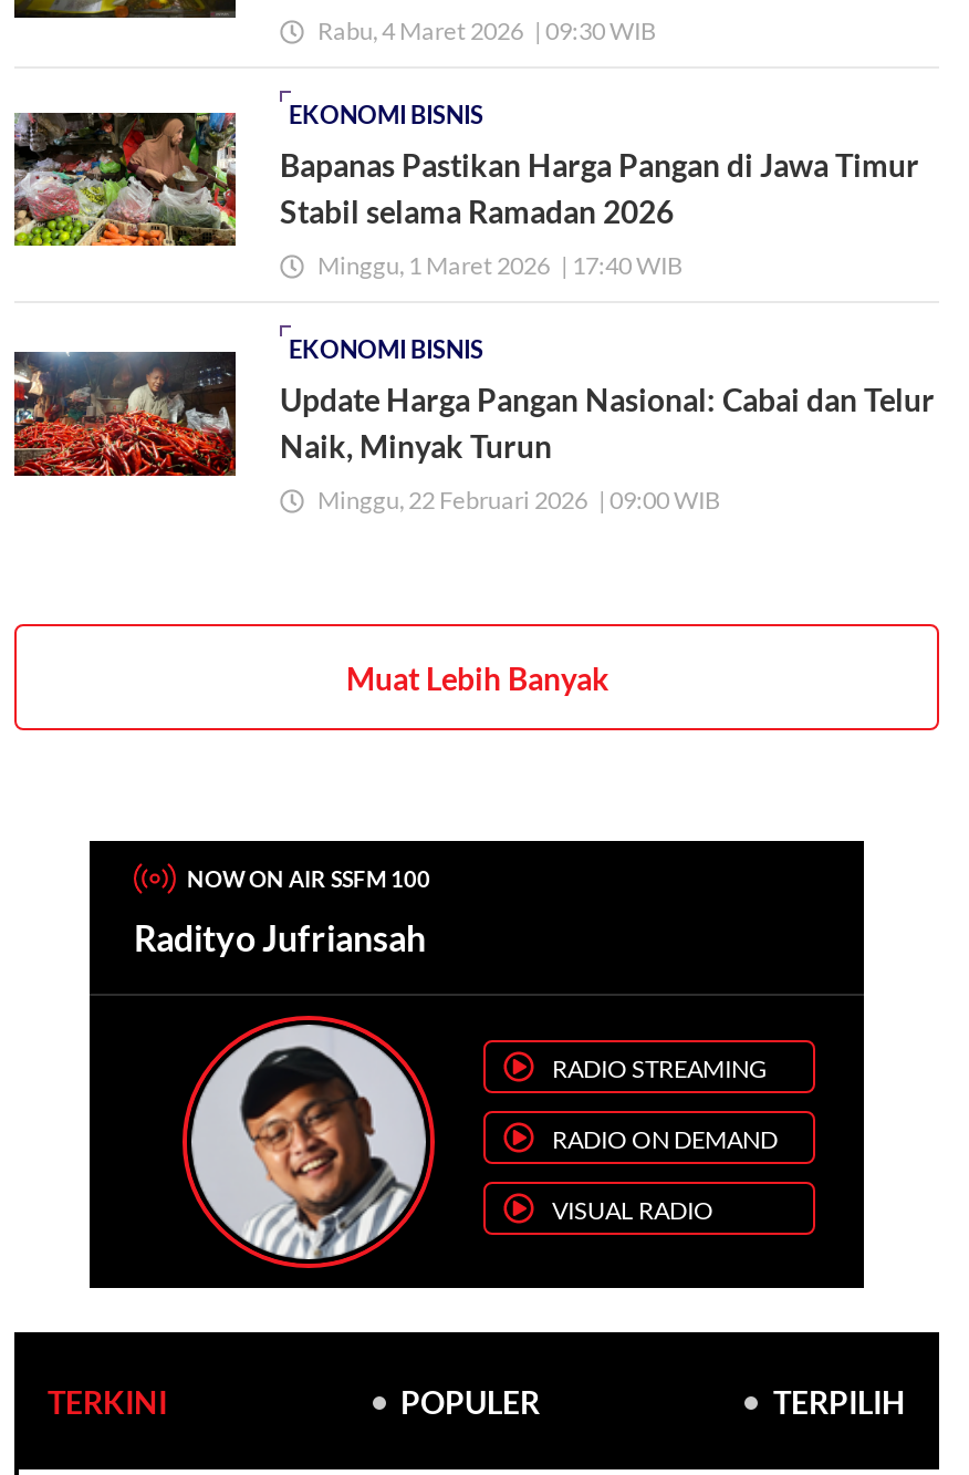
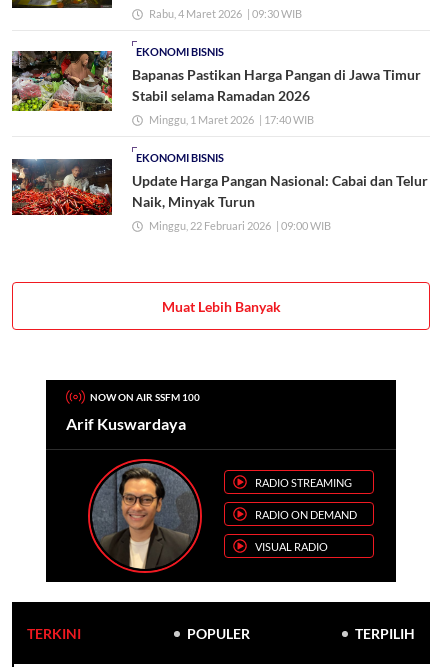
- Radityo Jufriansah
+ Arif Kuswardaya

- [image]
+ [image]
